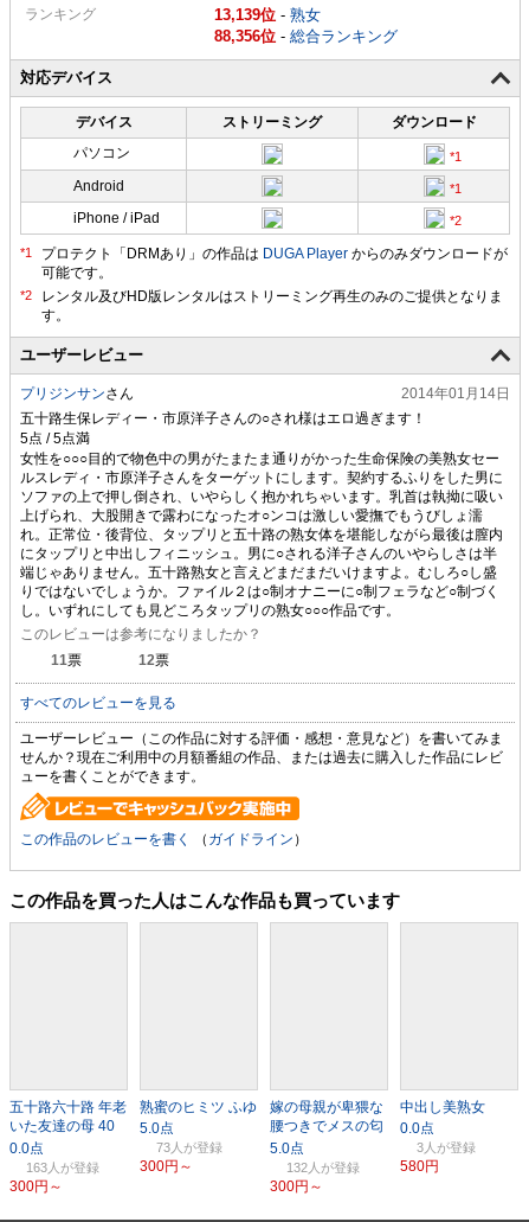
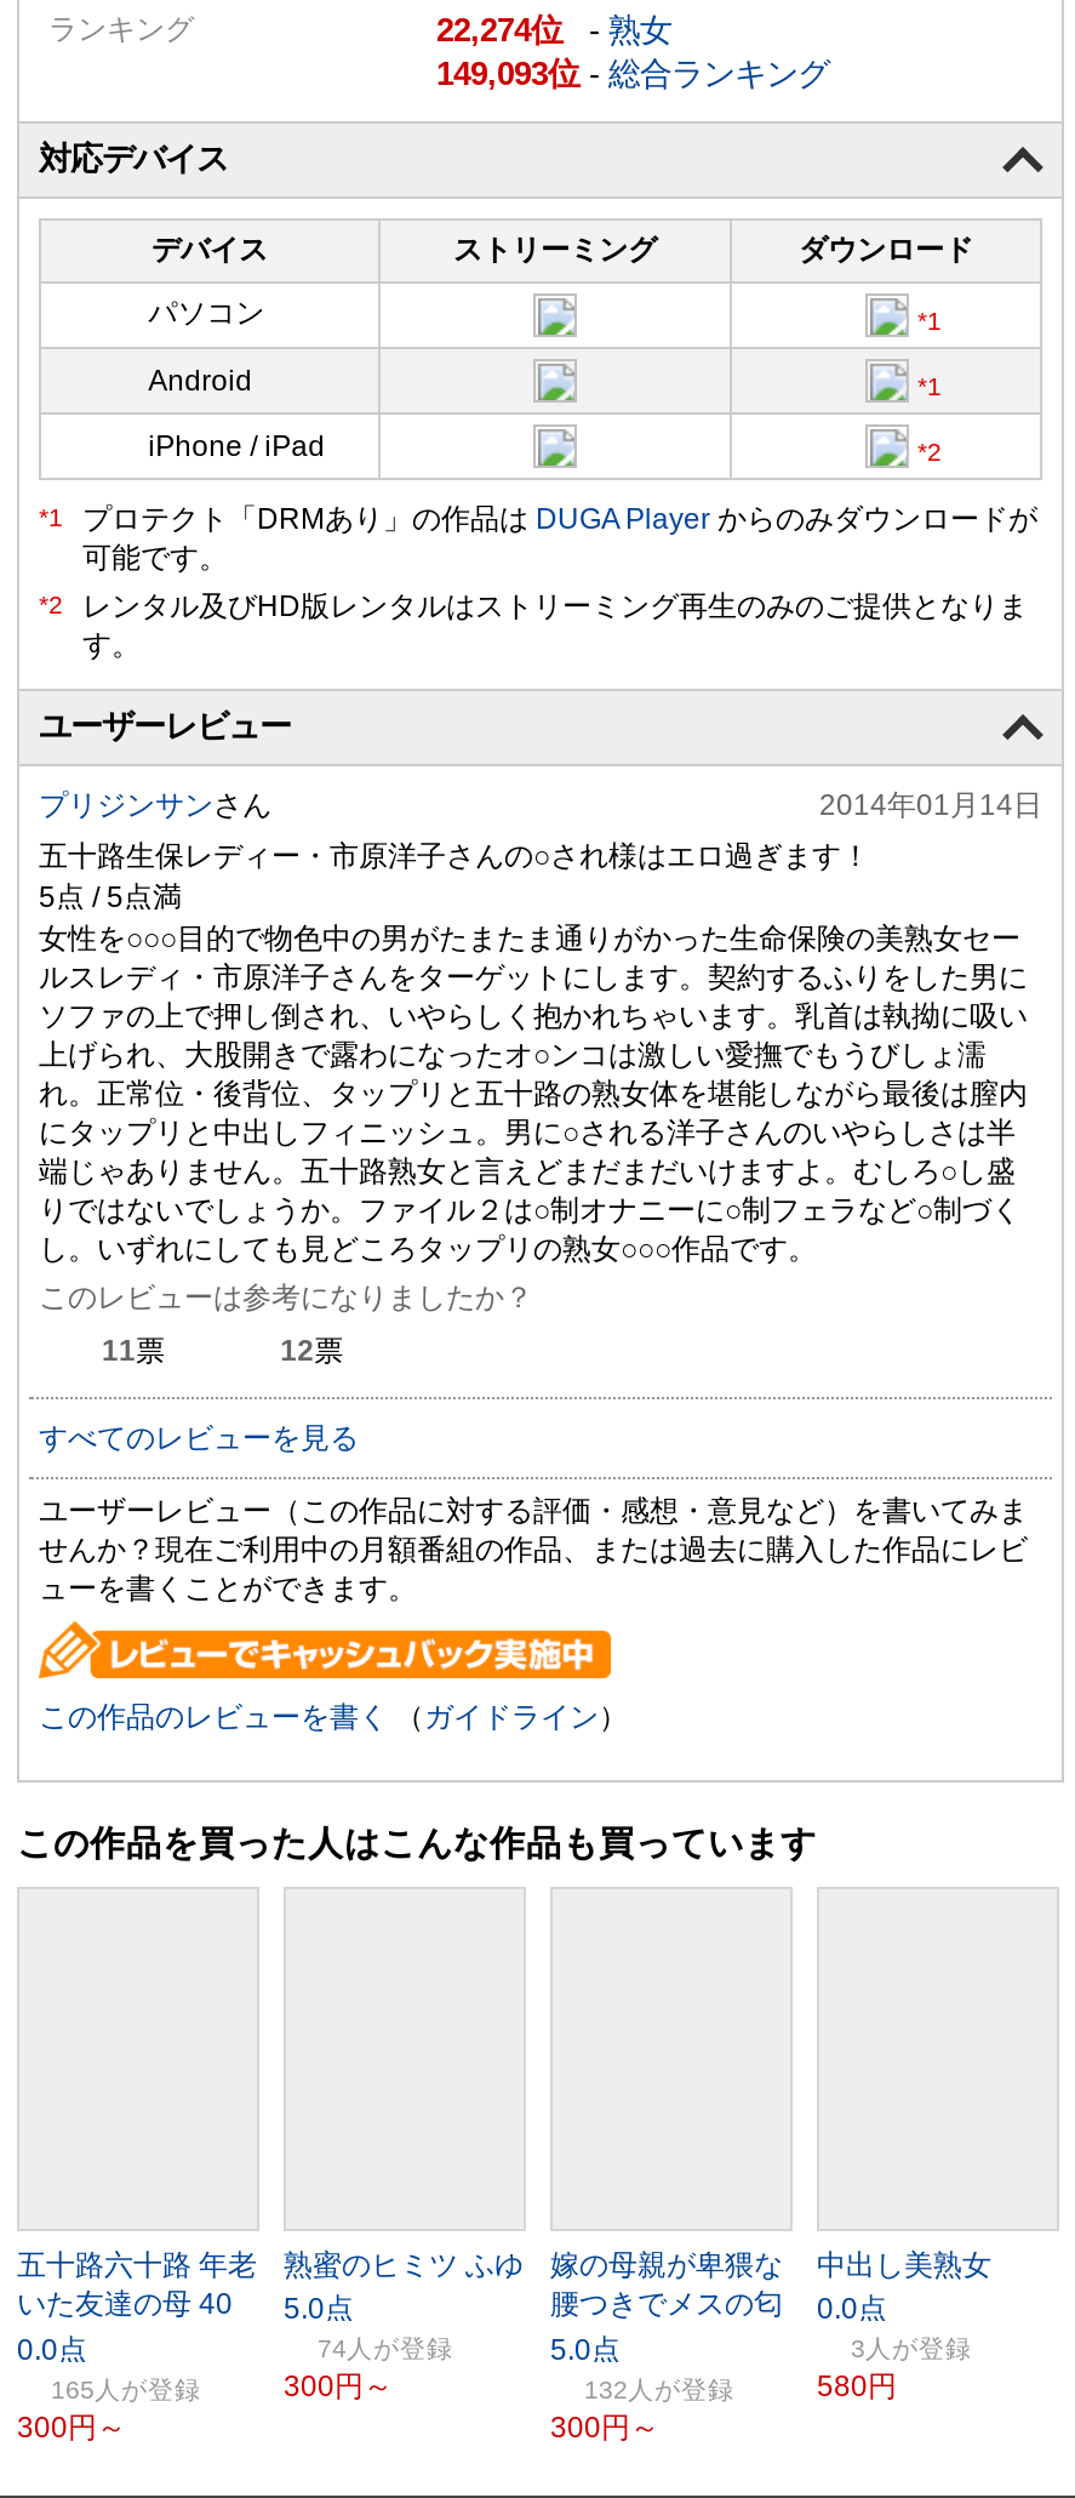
- 13,139 -熟女
+ 22,274 -熟女

- 88,356 -総合ランキング
+ 149,093 -総合ランキング

- 73人
+ 74人

- 163人
+ 165人
